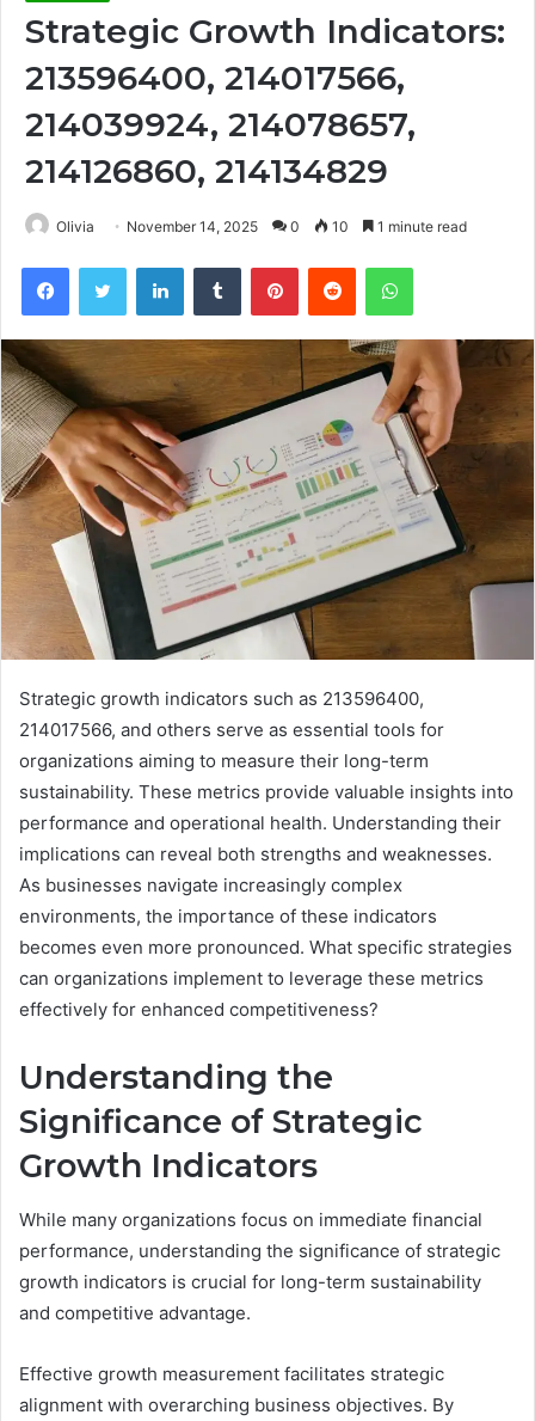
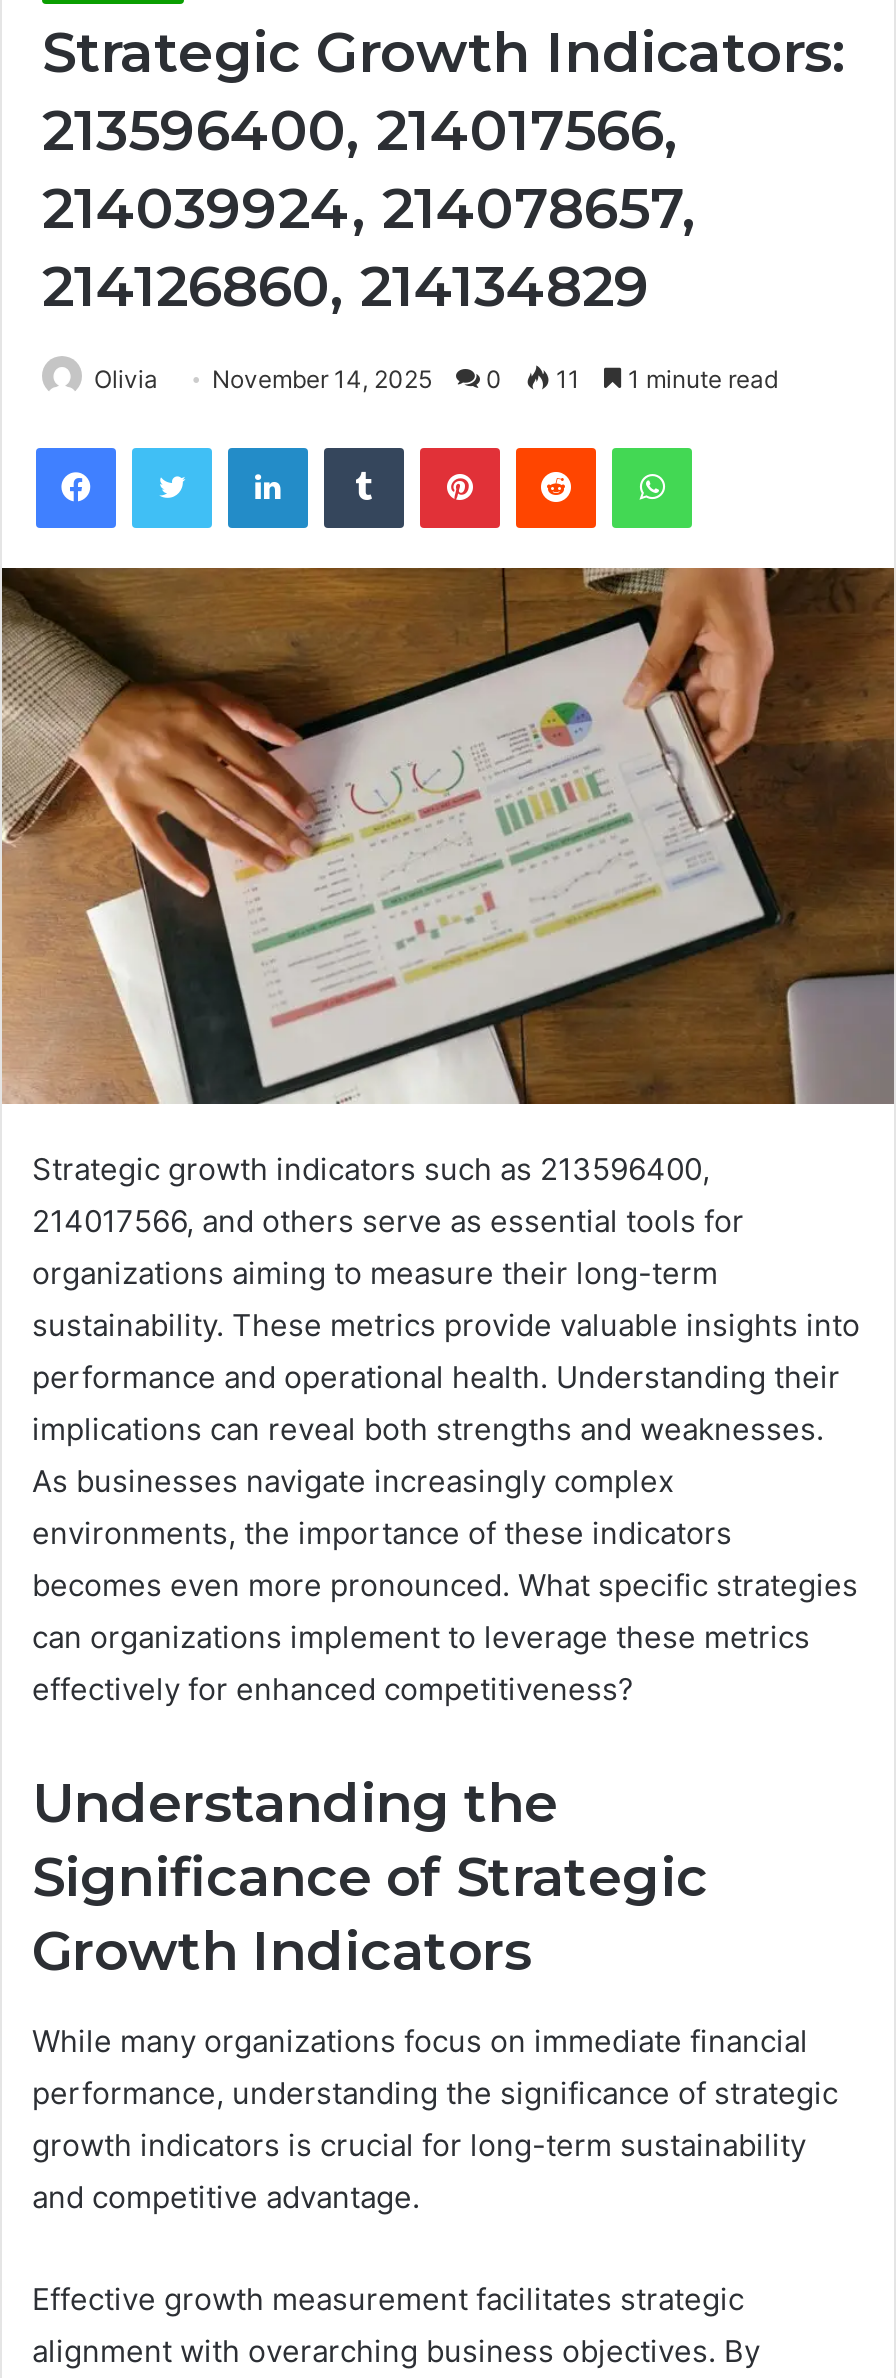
- Olivia November 14, 2025 0 10 1 minute read
+ Olivia November 14, 2025 0 11 1 minute read
